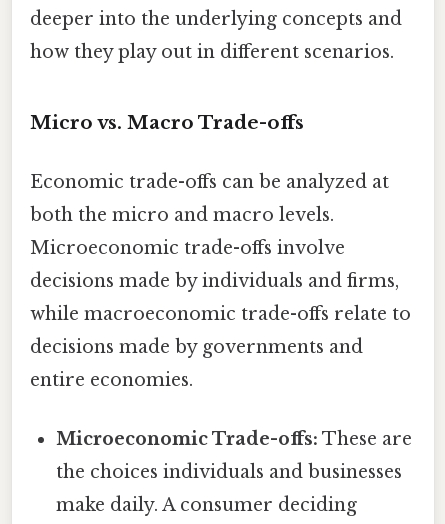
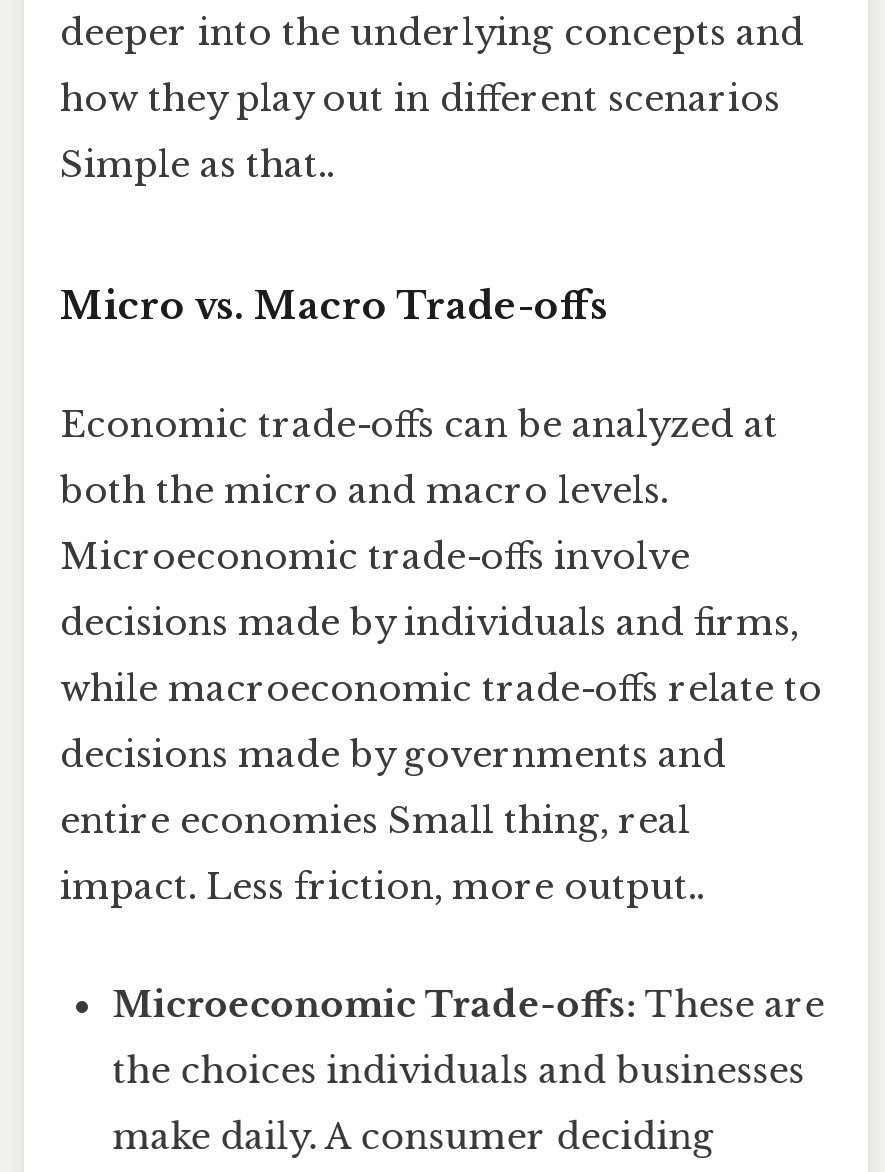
- how they play out in different scenarios.
+ how they play out in different scenarios
+ Simple as that..

- entire economies.
+ entire economies Small thing, real
+ impact. Less friction, more output..
